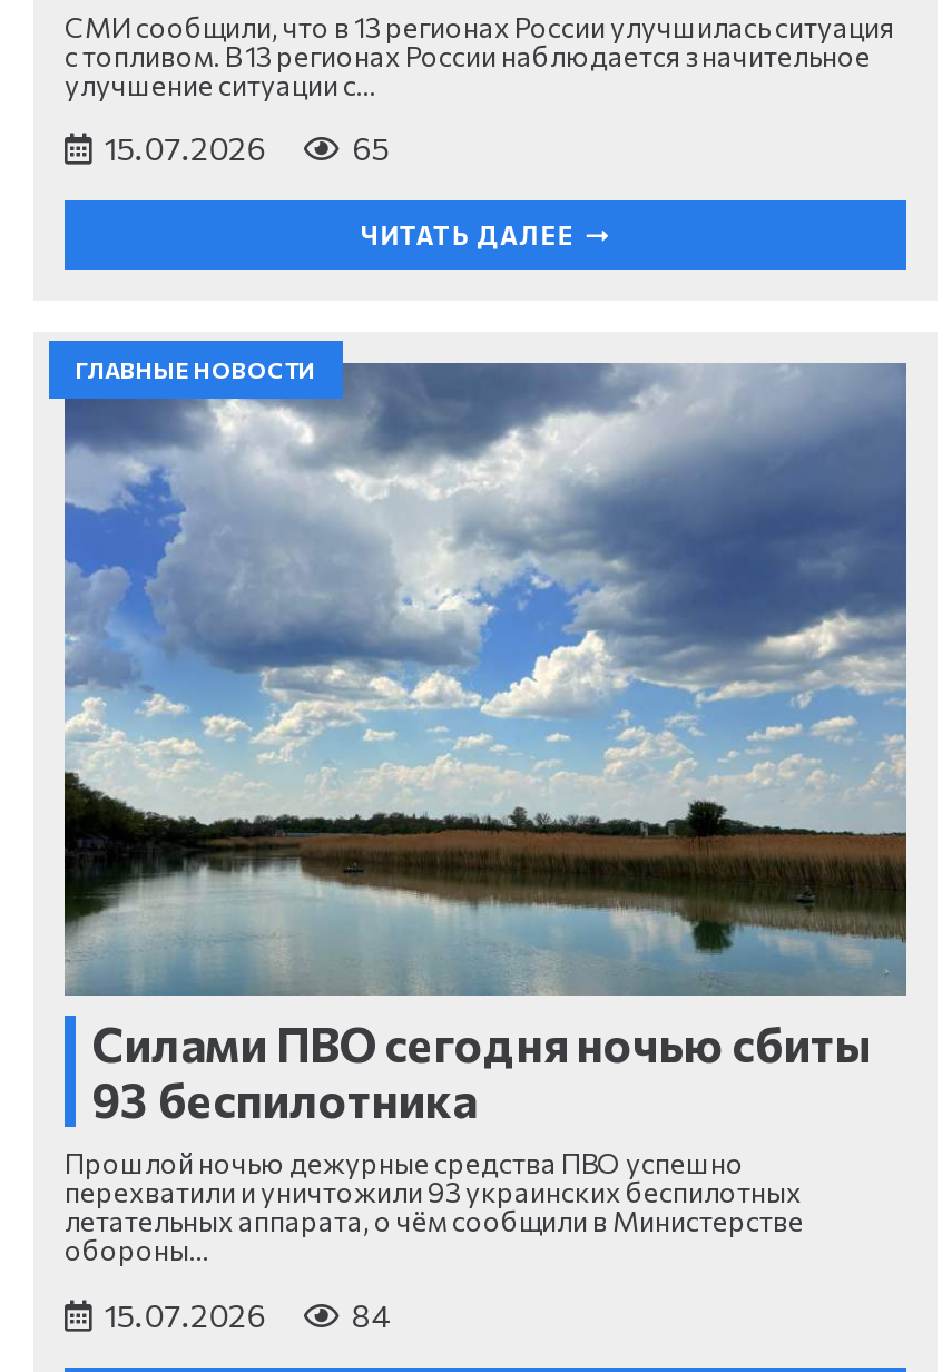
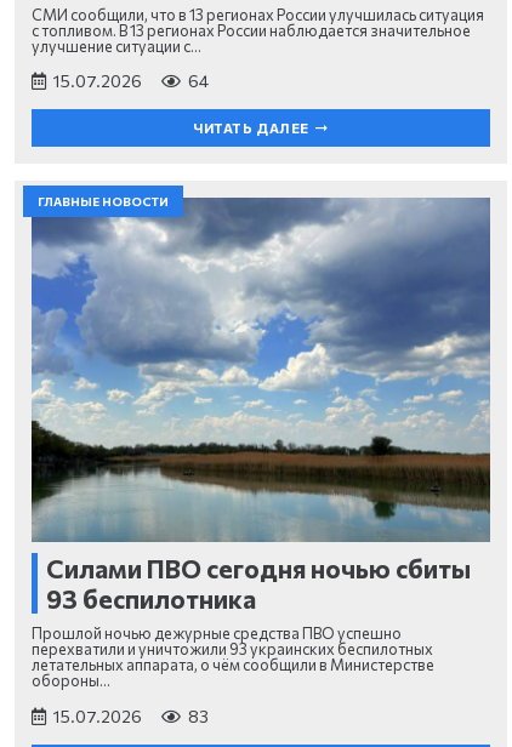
- 65
+ 64

- 84
+ 83
